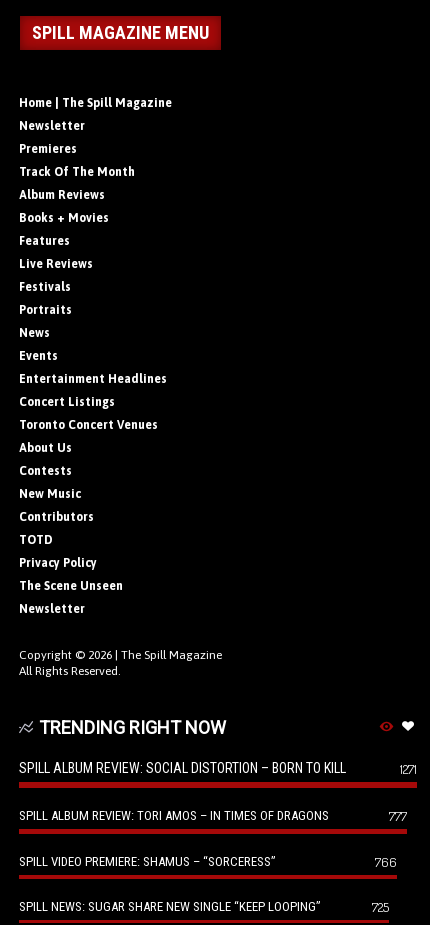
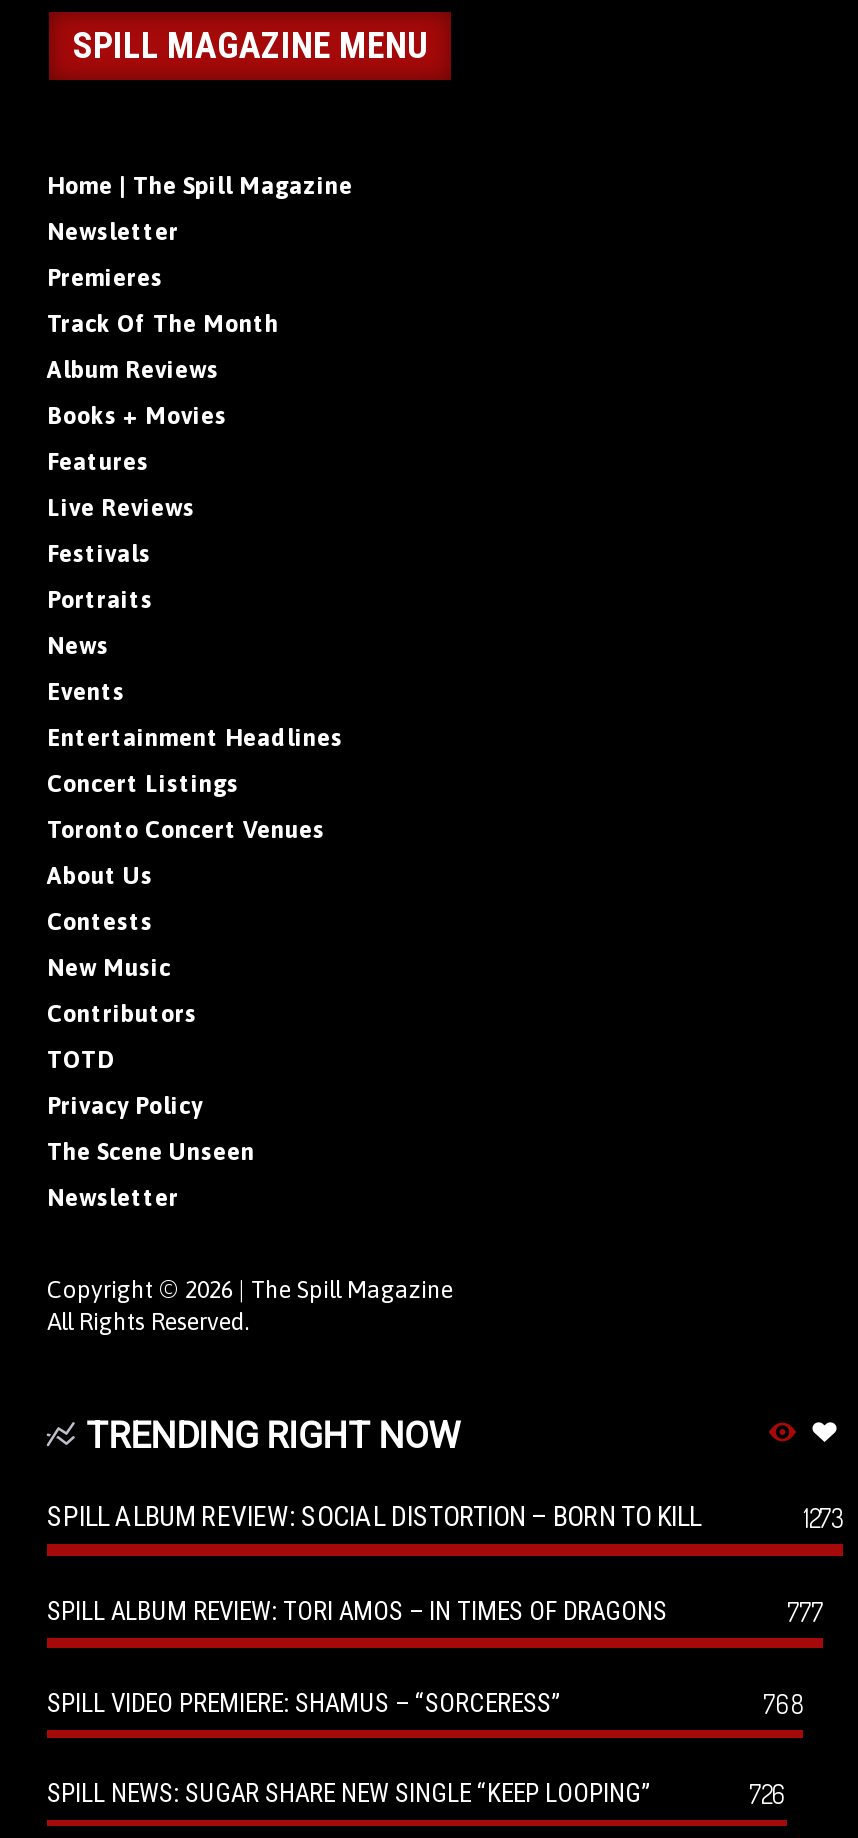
- 1271
+ 1273

- 766
+ 768

- 725
+ 726
